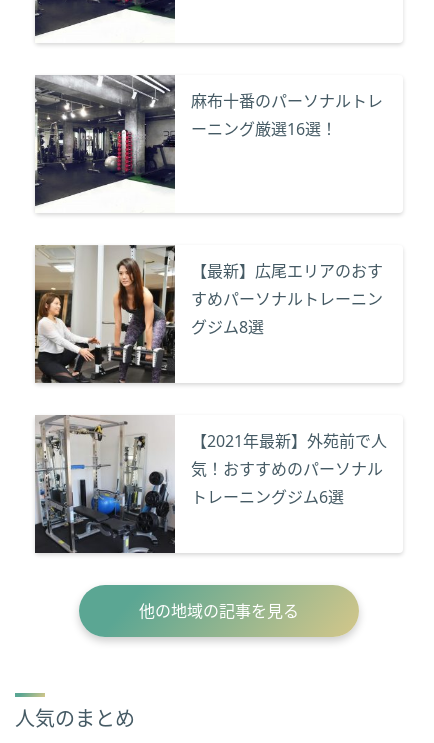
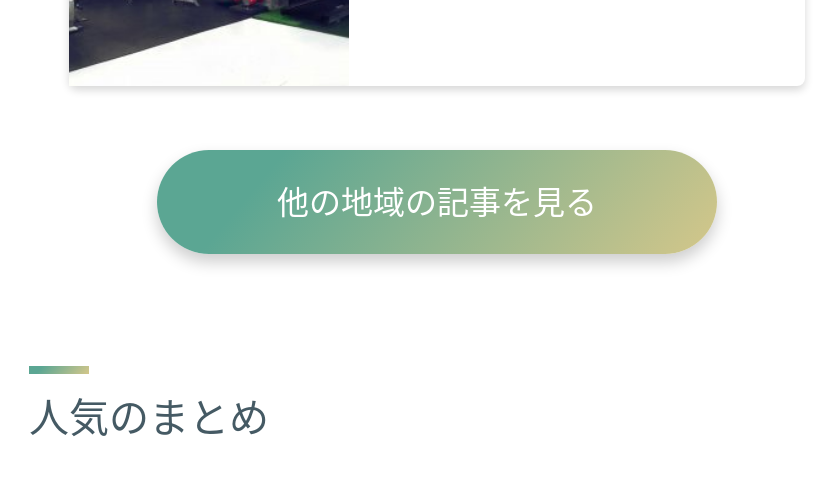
- [image]
- 麻布十番のパーソナルトレ
- ーニング厳選16選！

- [image]
- 【最新】広尾エリアのおす
- すめパーソナルトレーニン
- グジム8選

- [image]
- 【2021年最新】外苑前で人
- 気！おすすめのパーソナル
- トレーニングジム6選
